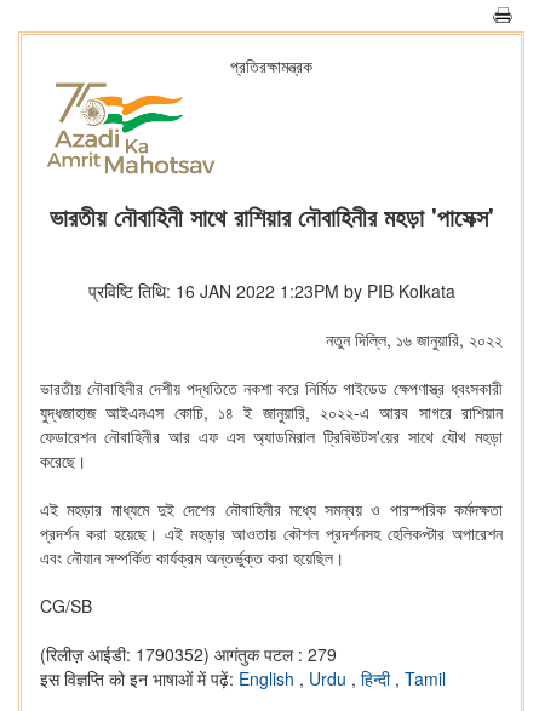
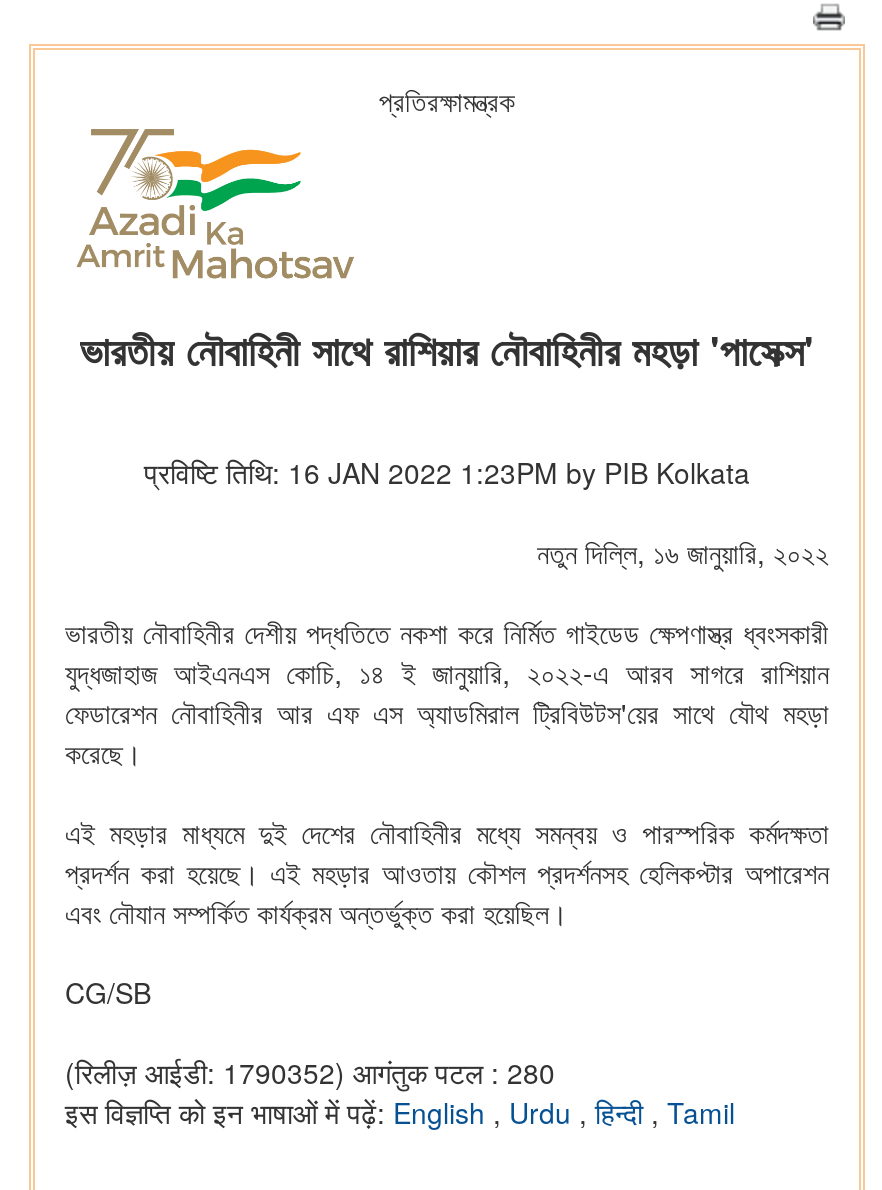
- (रिलीज़ आईडी: 1790352) आगंतुक पटल : 279
+ (रिलीज़ आईडी: 1790352) आगंतुक पटल : 280
